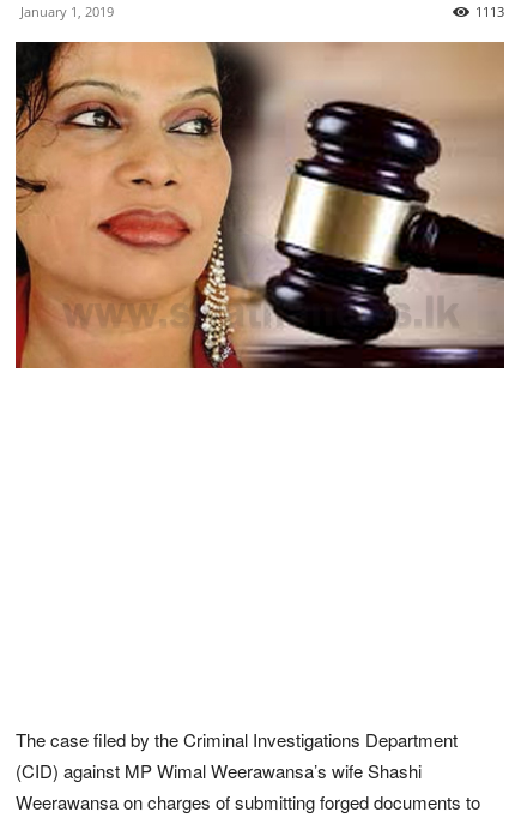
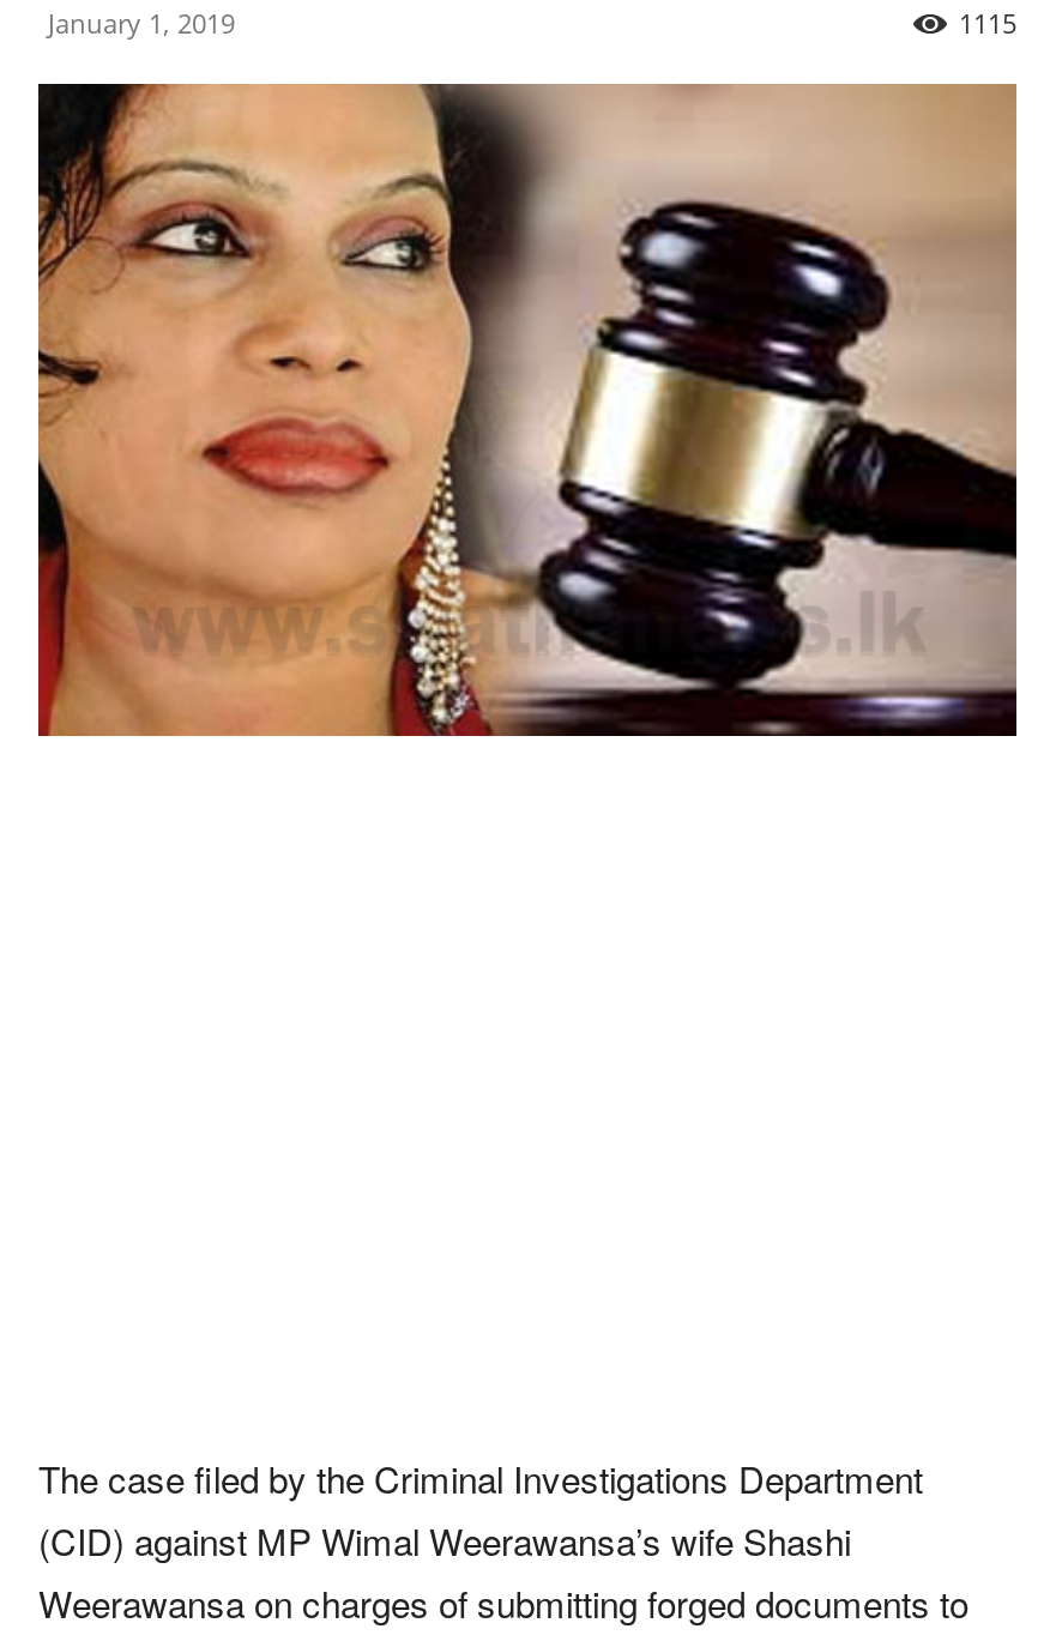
- 1113
+ 1115
